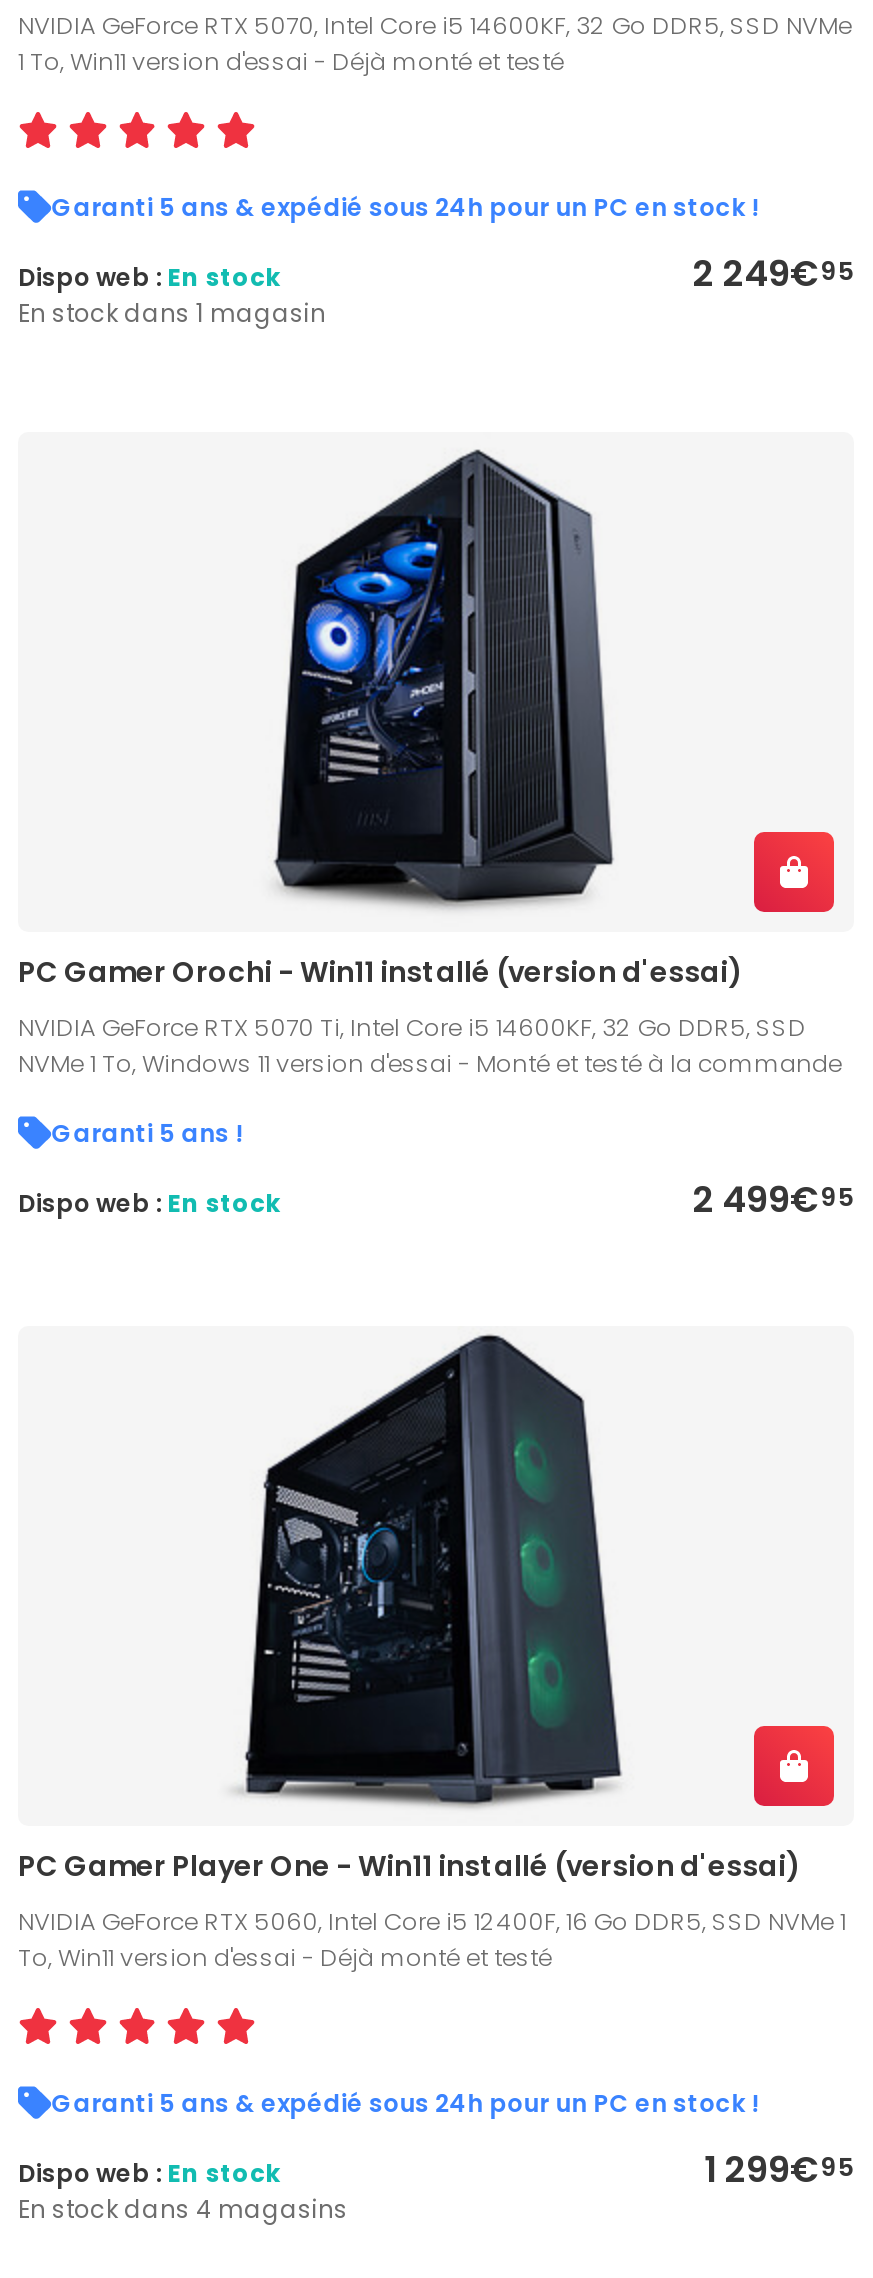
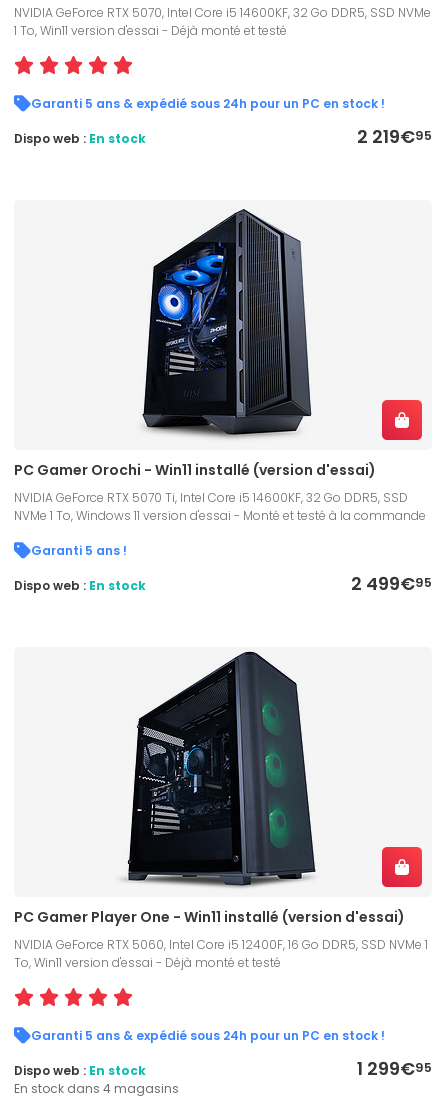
- 2 249€95
+ 2 219€95

- En stock dans 1 magasin
